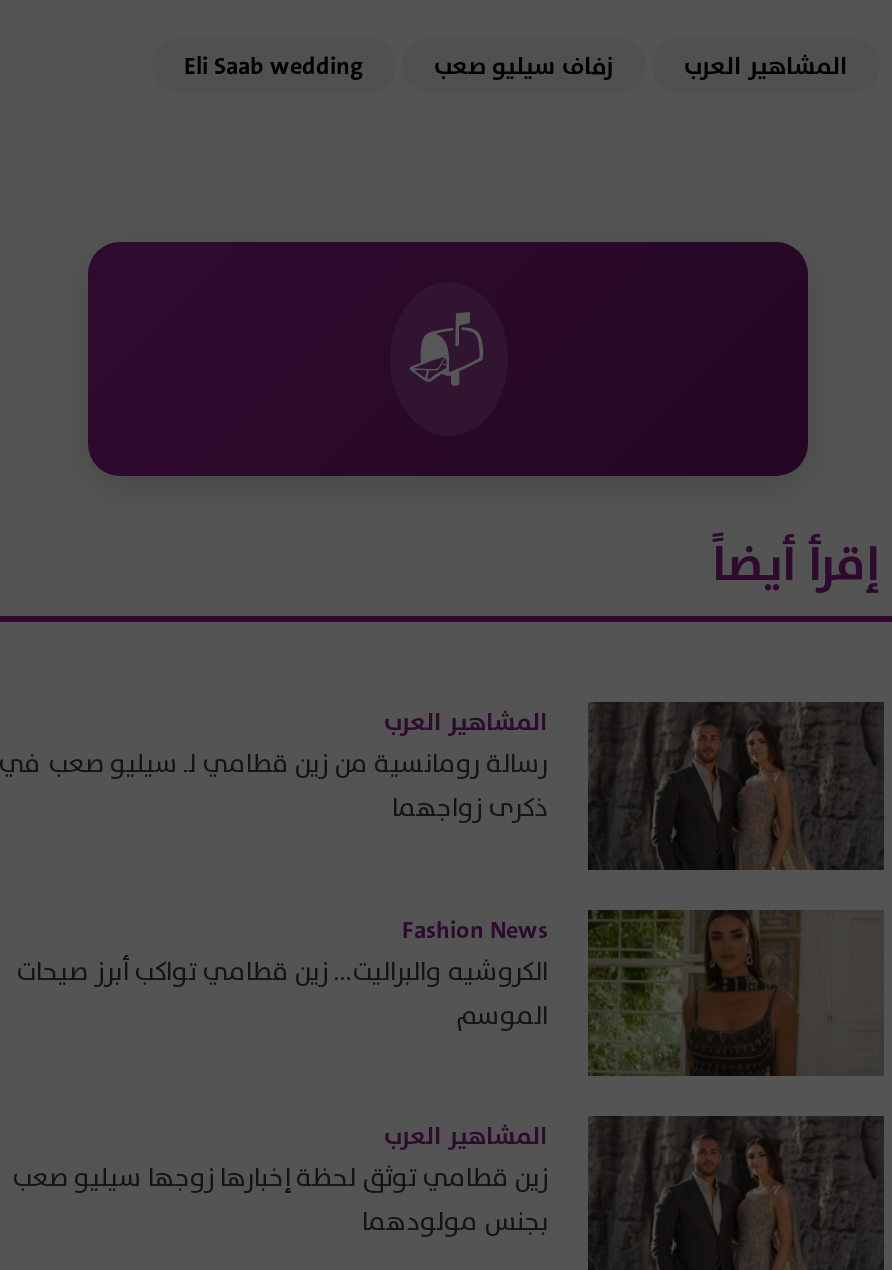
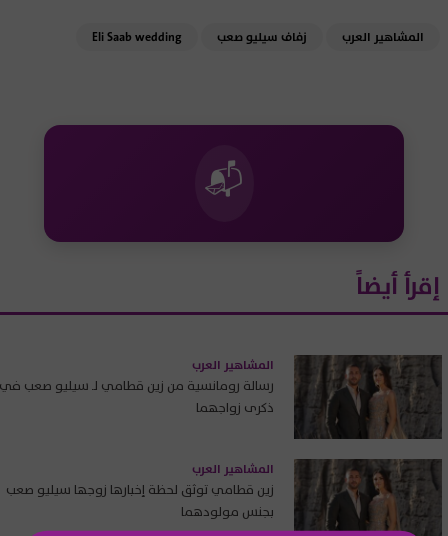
- [image]
- Fashion News
- الكروشيه والبراليت... زين قطامي تواكب أبرز صيحات
- الموسم
